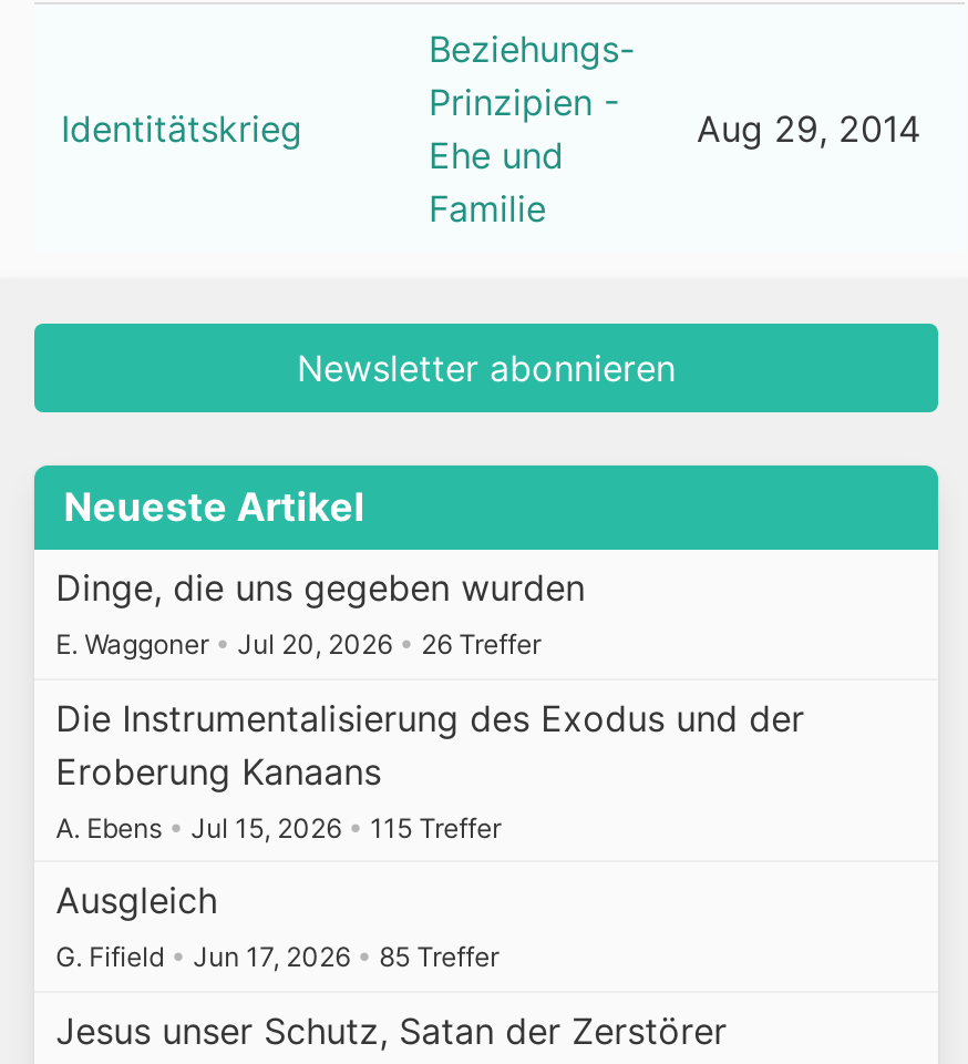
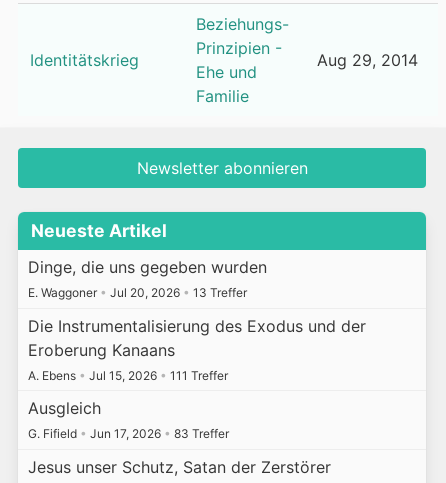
- E. Waggoner • Jul 20, 2026 • 26 Treffer
+ E. Waggoner • Jul 20, 2026 • 13 Treffer

- A. Ebens • Jul 15, 2026 • 115 Treffer
+ A. Ebens • Jul 15, 2026 • 111 Treffer

- G. Fifield • Jun 17, 2026 • 85 Treffer
+ G. Fifield • Jun 17, 2026 • 83 Treffer
